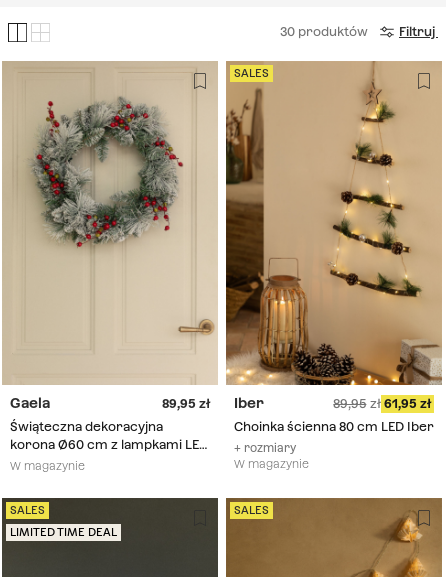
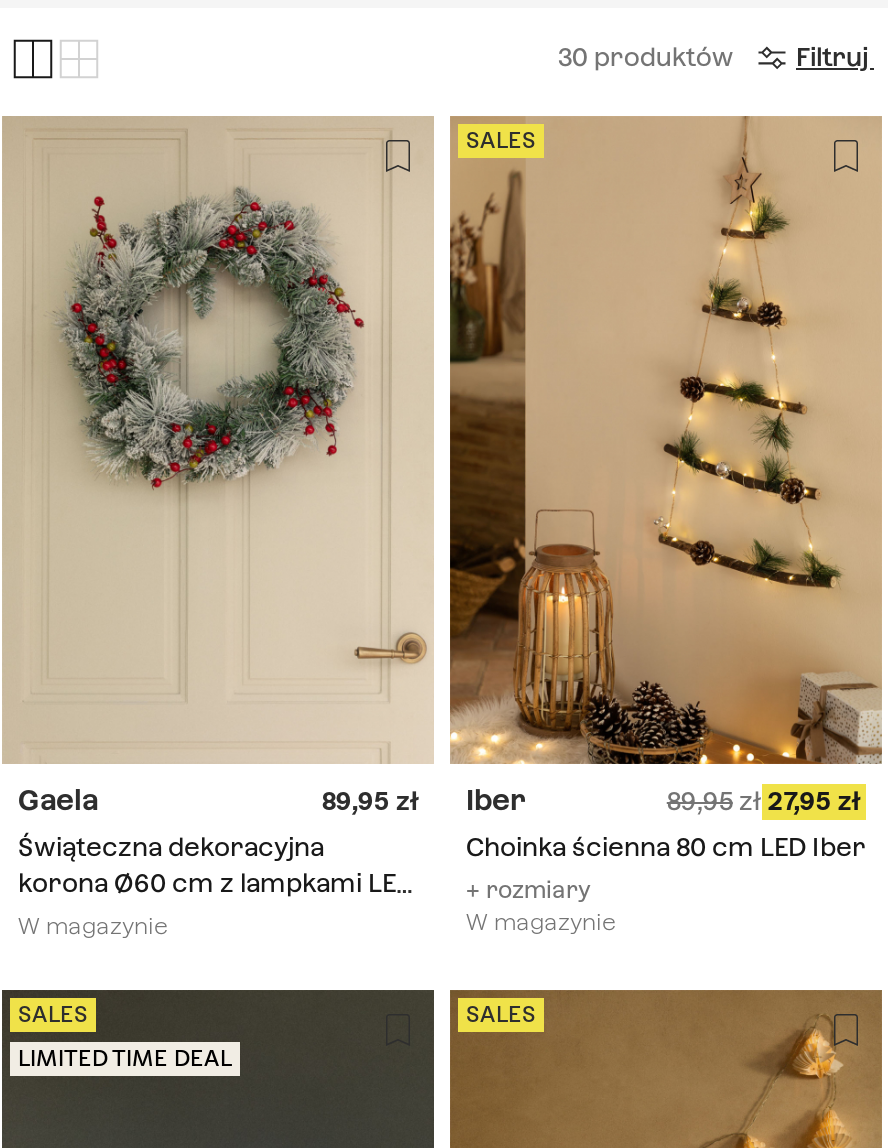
- 89,95 61,95
+ 89,95 27,95
